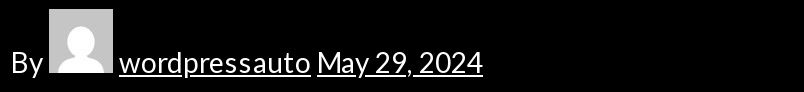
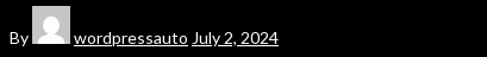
- wordpressauto May 29, 2024
+ wordpressauto July 2, 2024
